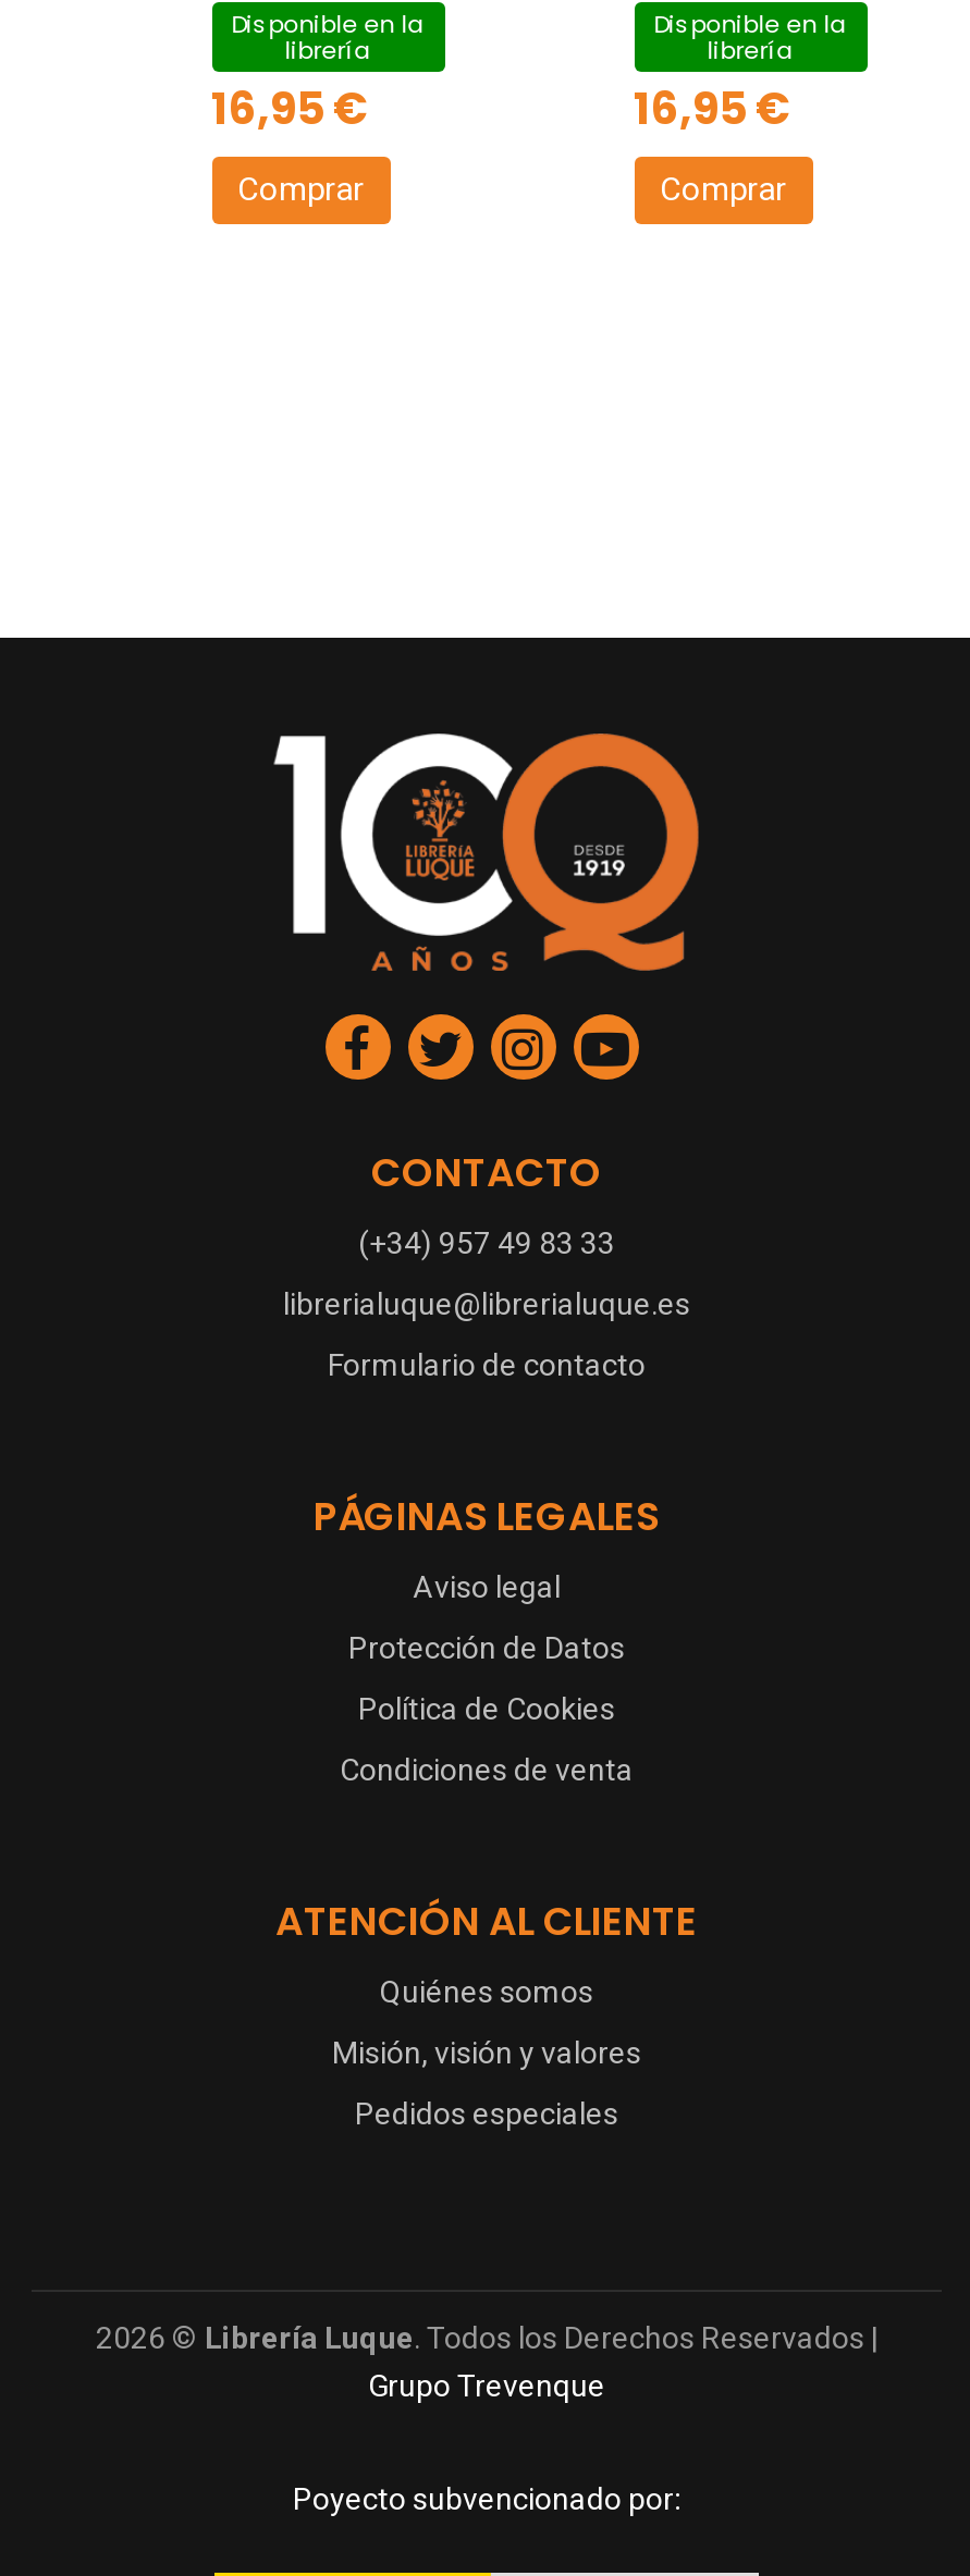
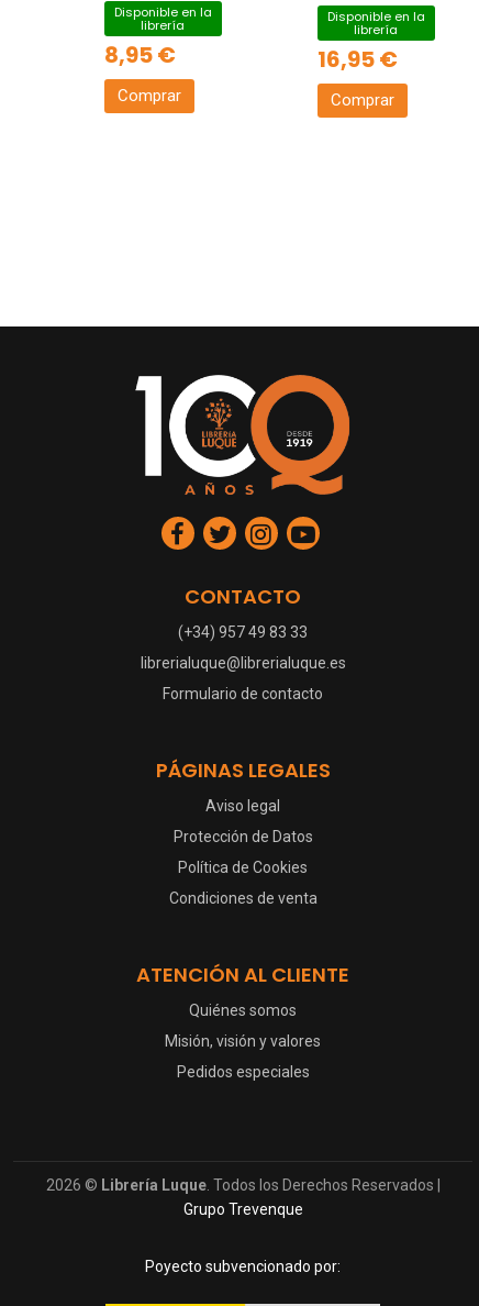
- 16,95 €
+ 8,95 €
